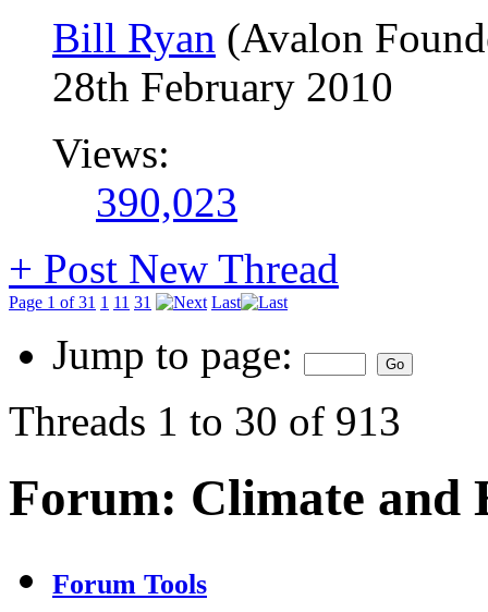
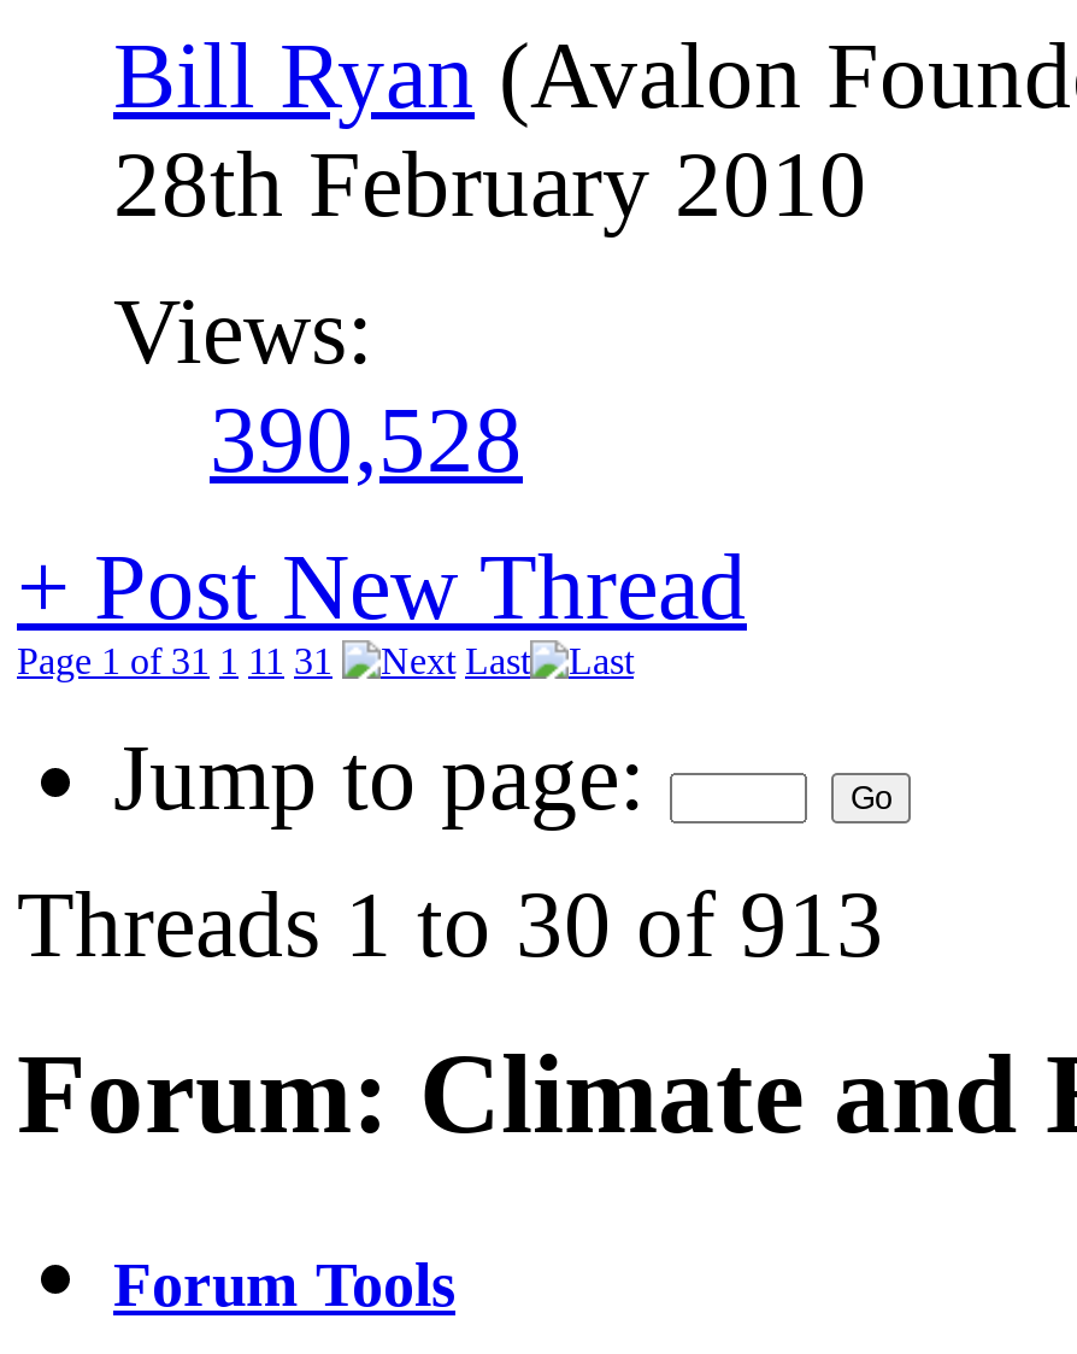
- 390,023
+ 390,528
